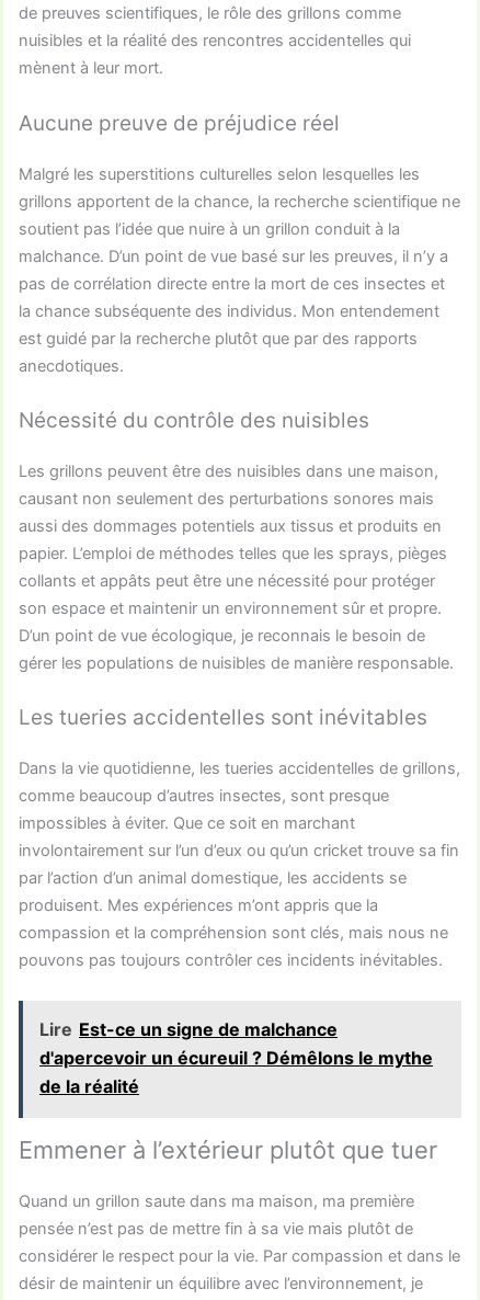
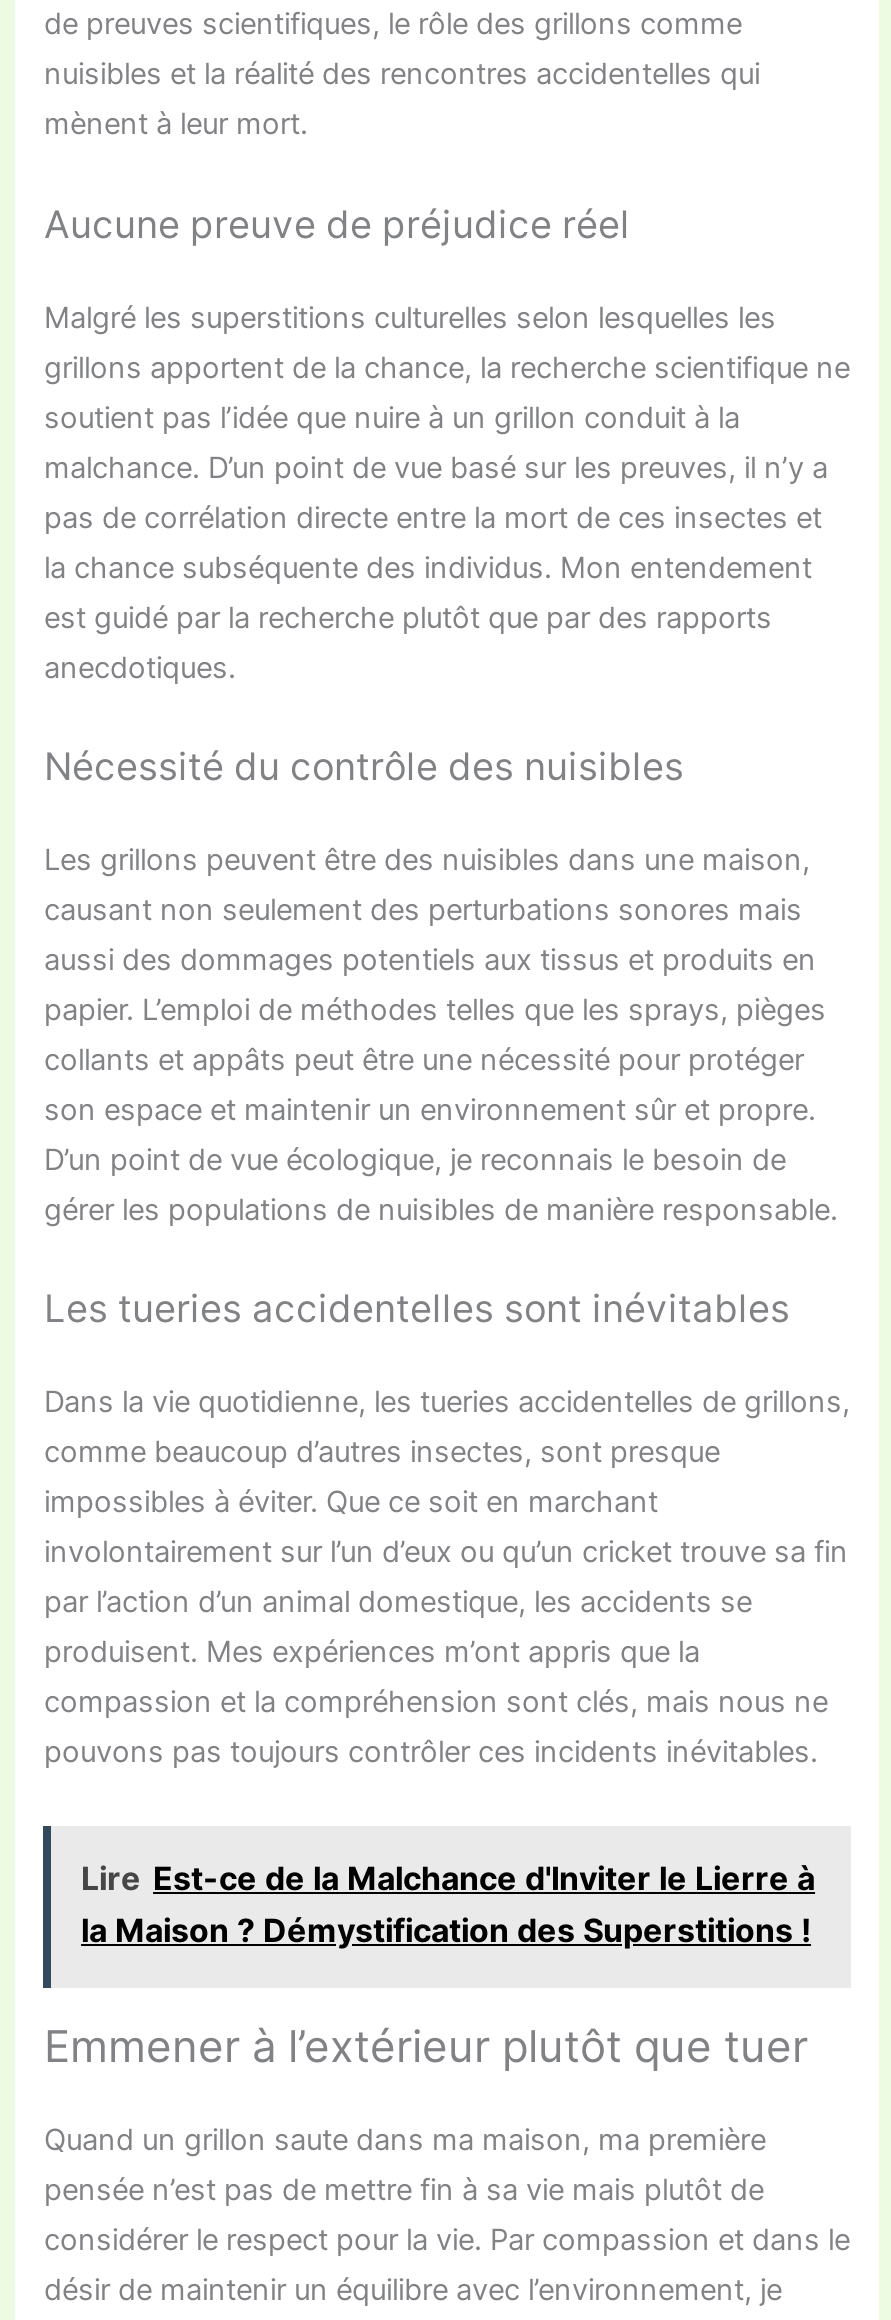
- Lire Est-ce un signe de malchance
- d'apercevoir un écureuil ? Démêlons le mythe
- de la réalité
+ Lire Est-ce de la Malchance d'Inviter le Lierre à
+ la Maison ? Démystification des Superstitions !
